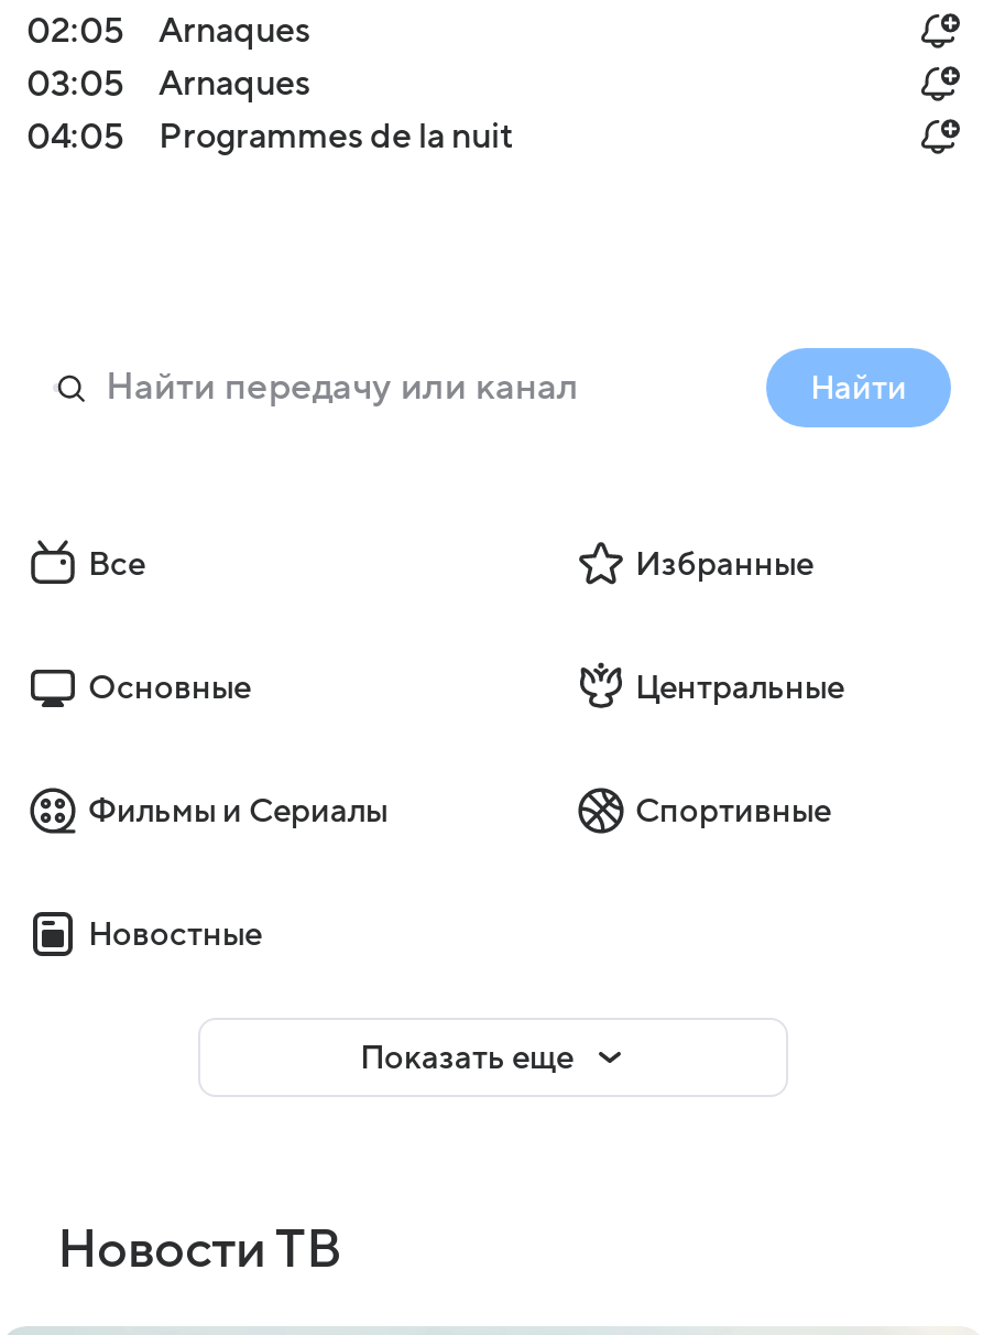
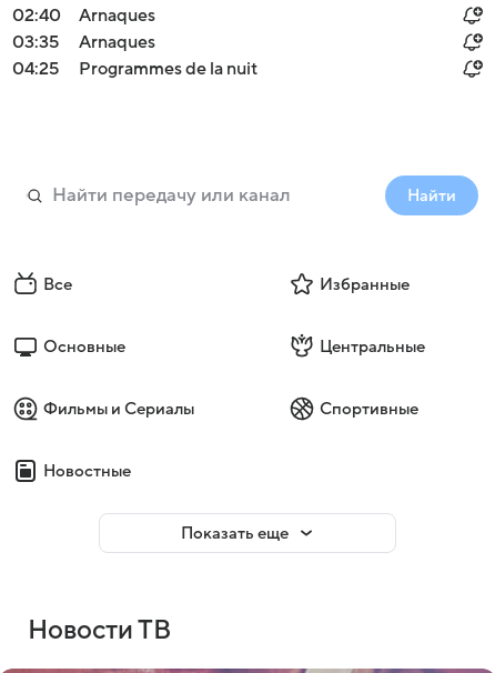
- 02:05 Arnaques
+ 02:40 Arnaques

- 03:05 Arnaques
+ 03:35 Arnaques

- 04:05 Programmes de la nuit
+ 04:25 Programmes de la nuit
